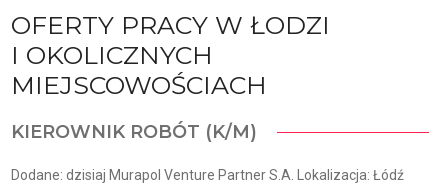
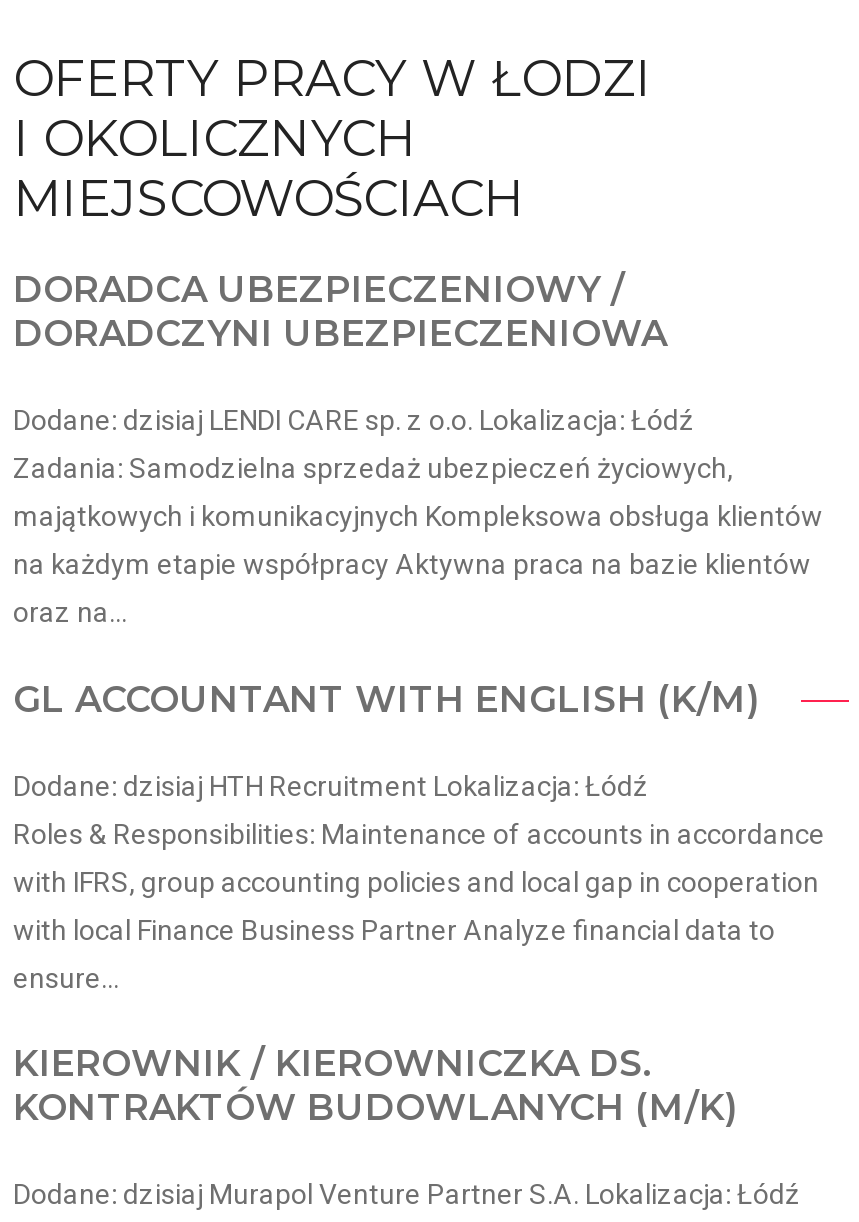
- KIEROWNIK ROBÓT (K/M)
+ DORADCA UBEZPIECZENIOWY /
+ DORADCZYNI UBEZPIECZENIOWA
+ Dodane: dzisiaj LENDI CARE sp. z o.o. Lokalizacja: Łódź
+ Zadania: Samodzielna sprzedaż ubezpieczeń życiowych,
+ majątkowych i komunikacyjnych Kompleksowa obsługa klientów
+ na każdym etapie współpracy Aktywna praca na bazie klientów
+ oraz na...
+ GL ACCOUNTANT WITH ENGLISH (K/M)
+ Dodane: dzisiaj HTH Recruitment Lokalizacja: Łódź
+ Roles & Responsibilities: Maintenance of accounts in accordance
+ with IFRS, group accounting policies and local gap in cooperation
+ with local Finance Business Partner Analyze financial data to
+ ensure...
+ KIEROWNIK / KIEROWNICZKA DS.
+ KONTRAKTÓW BUDOWLANYCH (M/K)
